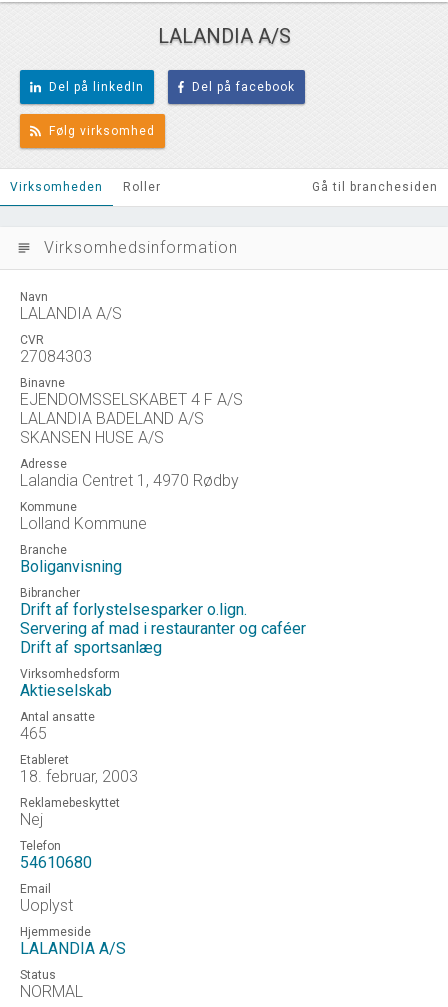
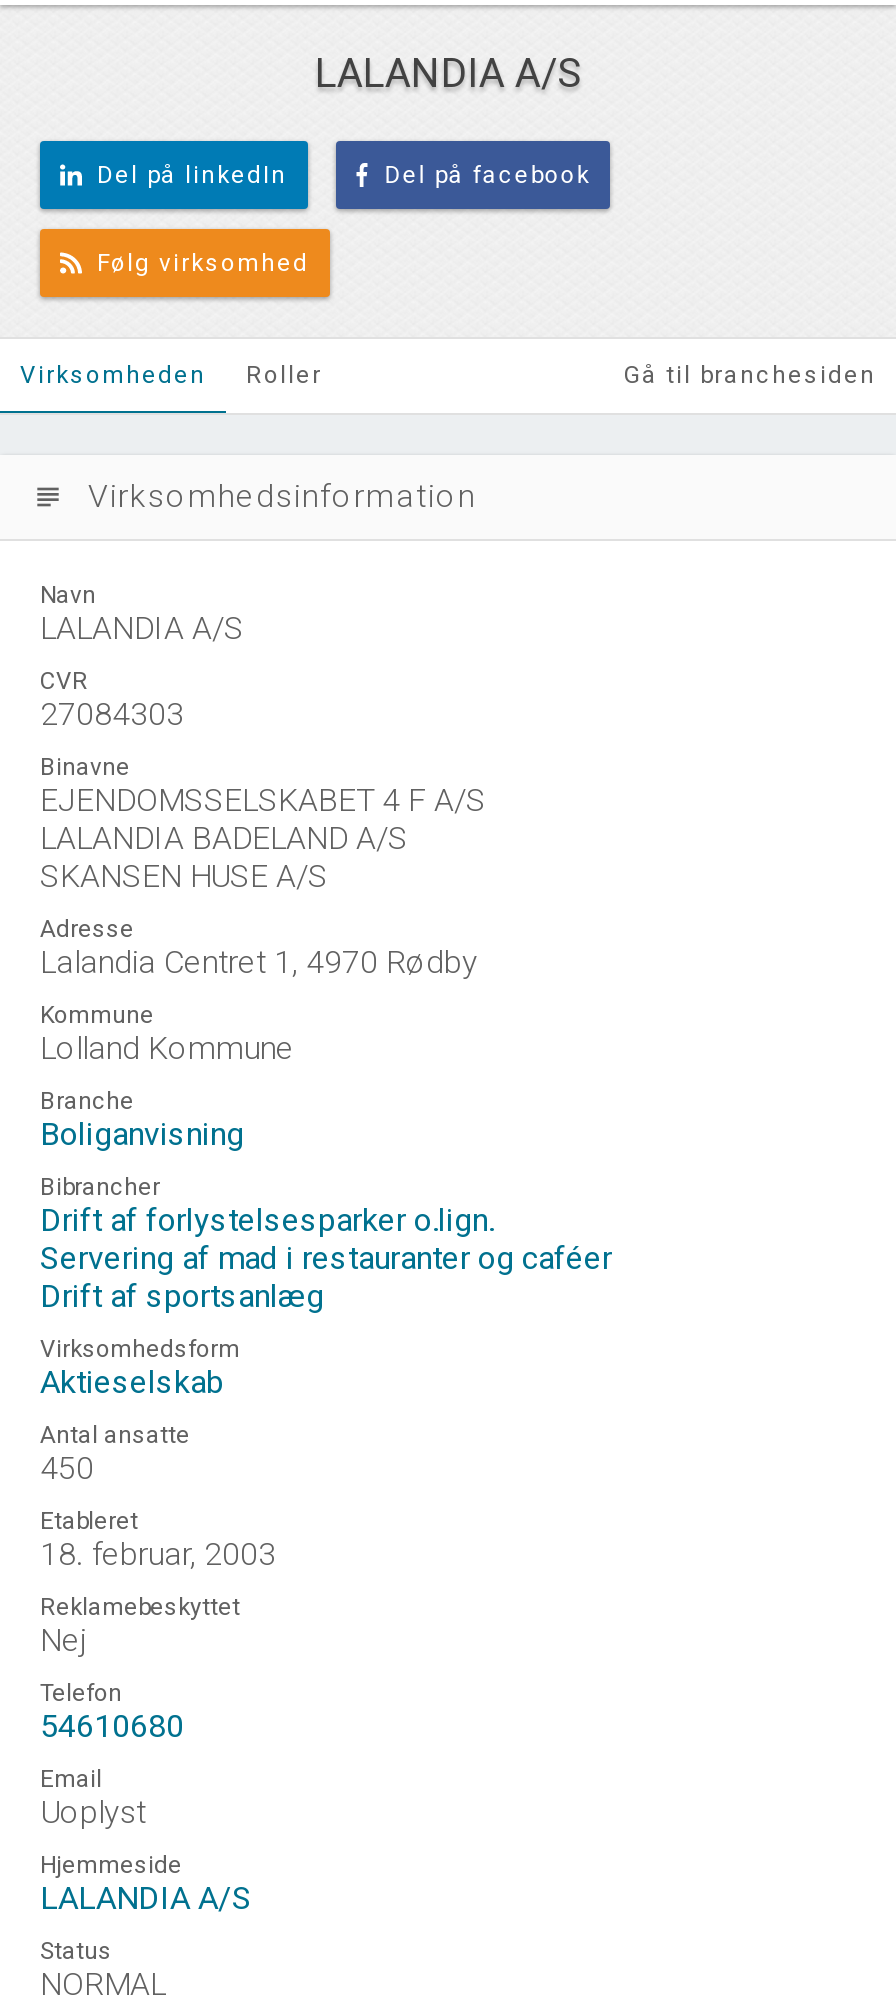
- 465
+ 450
